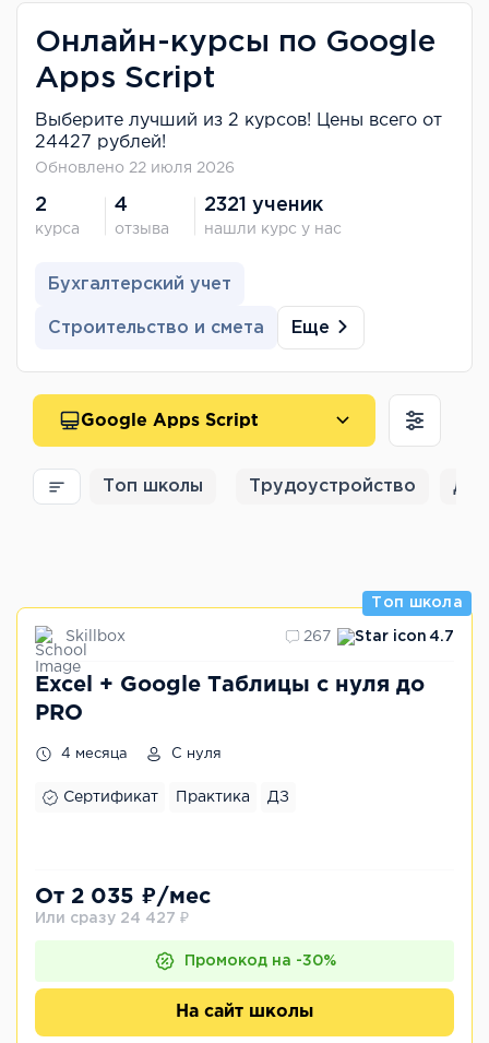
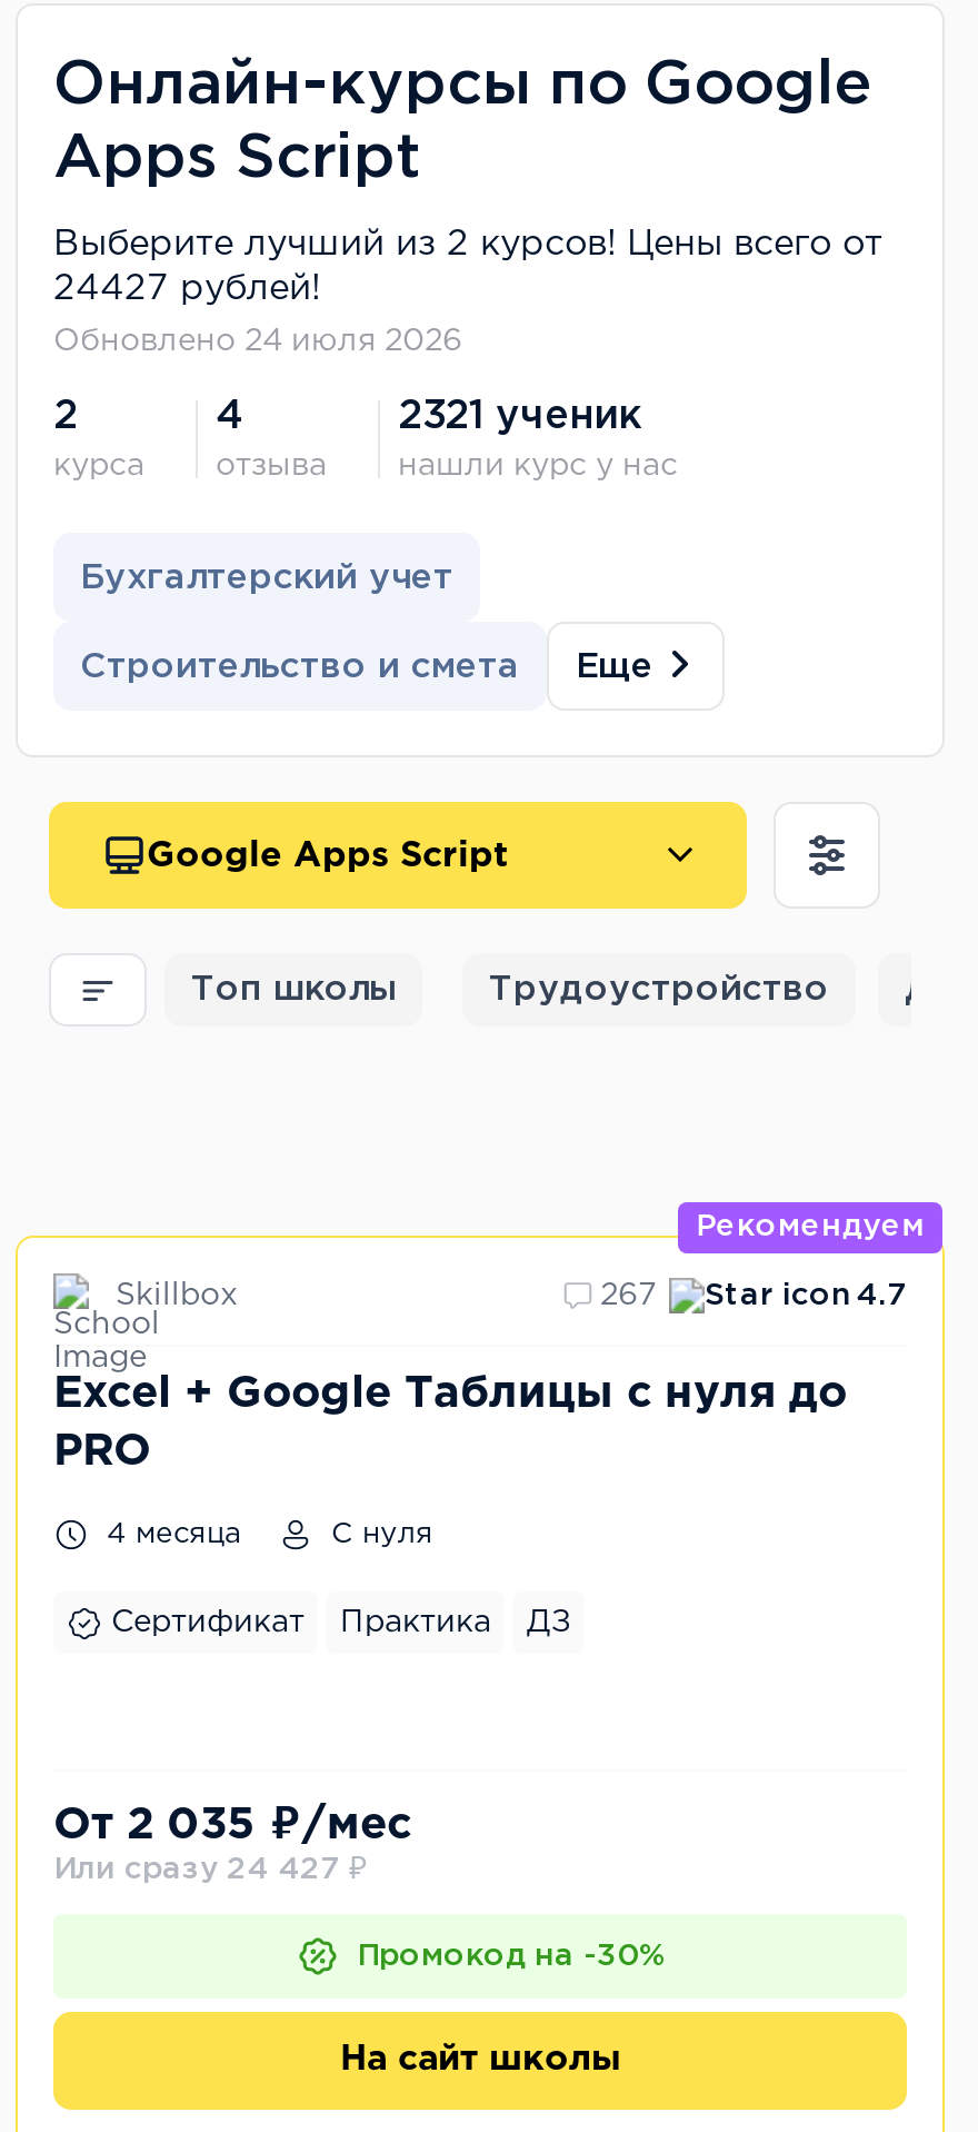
- Обновлено 22 июля 2026
+ Обновлено 24 июля 2026

- Топ школа
+ Рекомендуем
